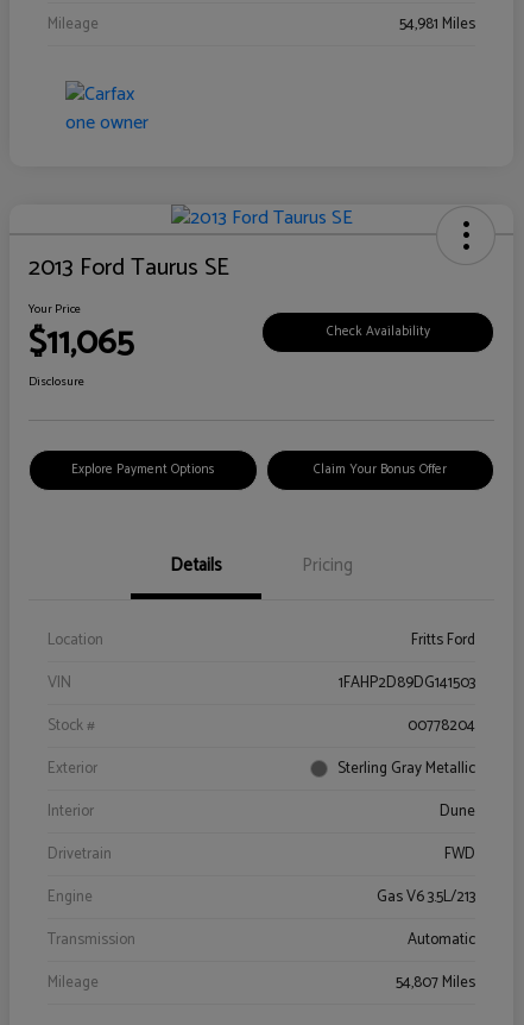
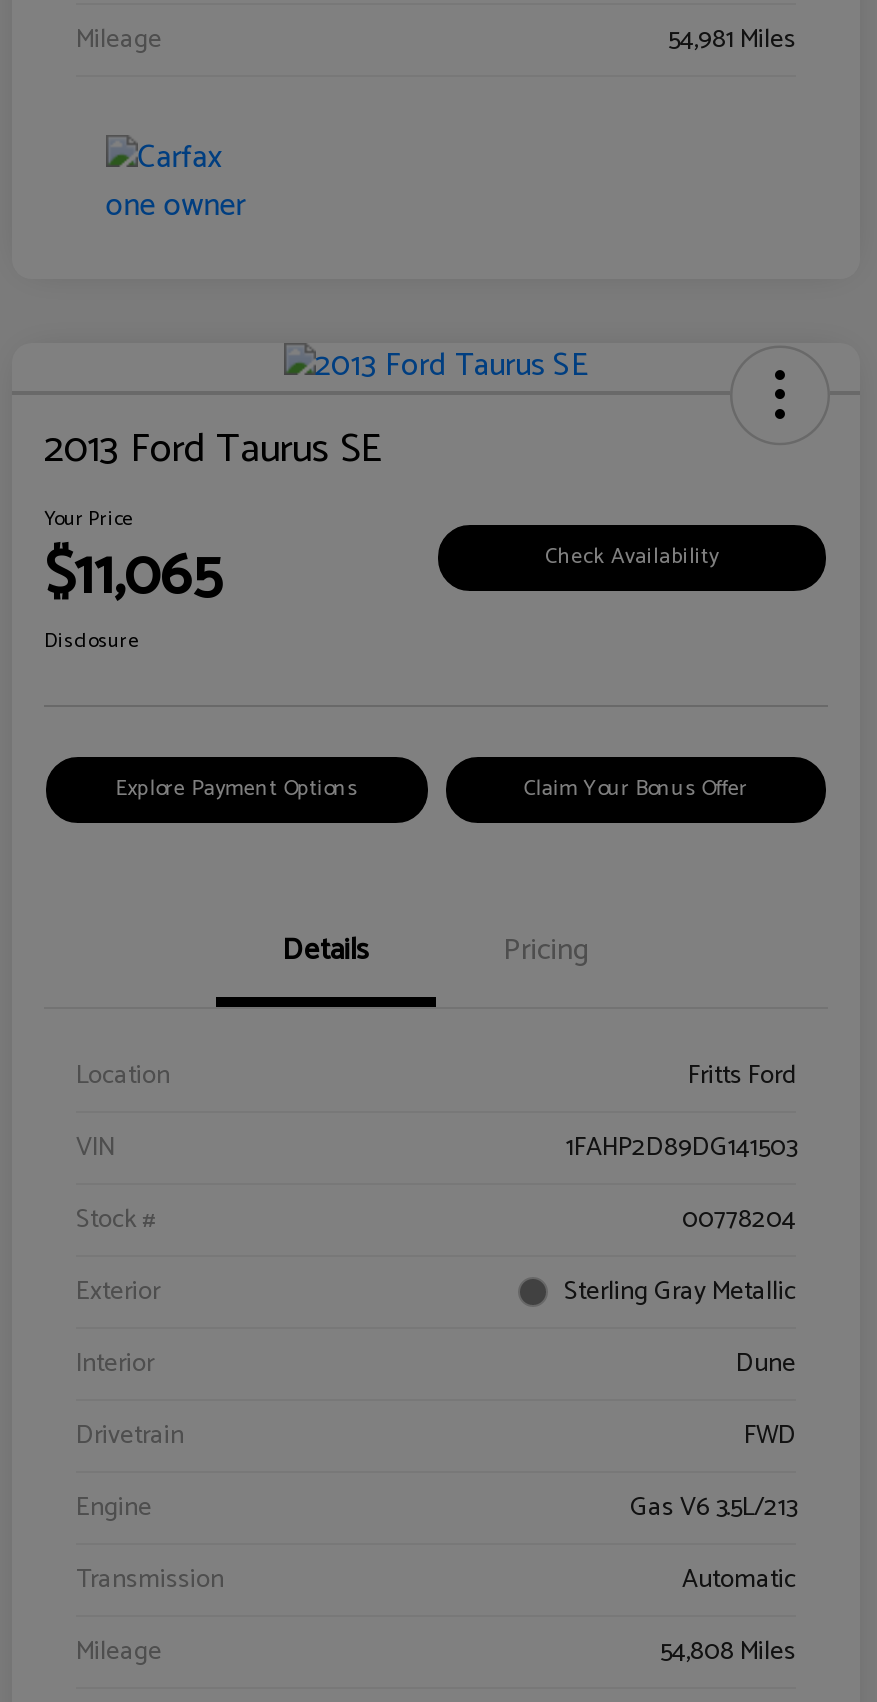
- 54,807 Miles
+ 54,808 Miles
